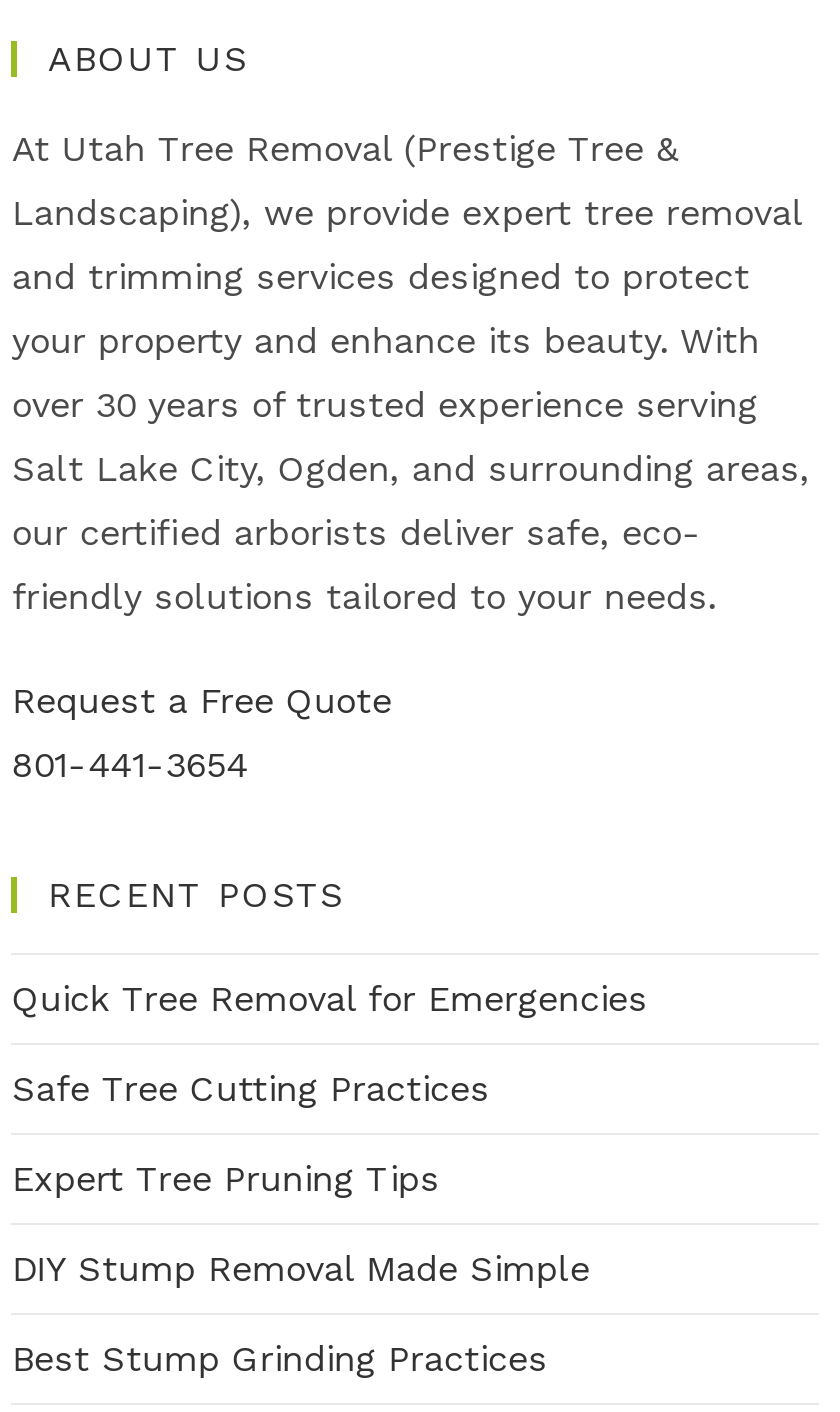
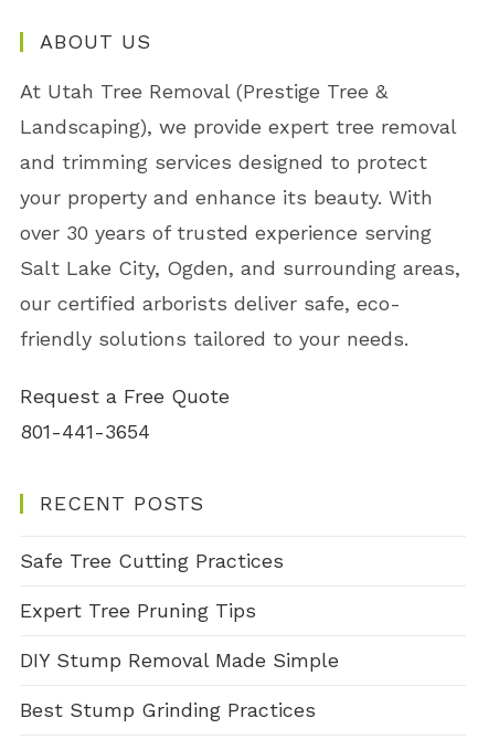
- Quick Tree Removal for Emergencies
